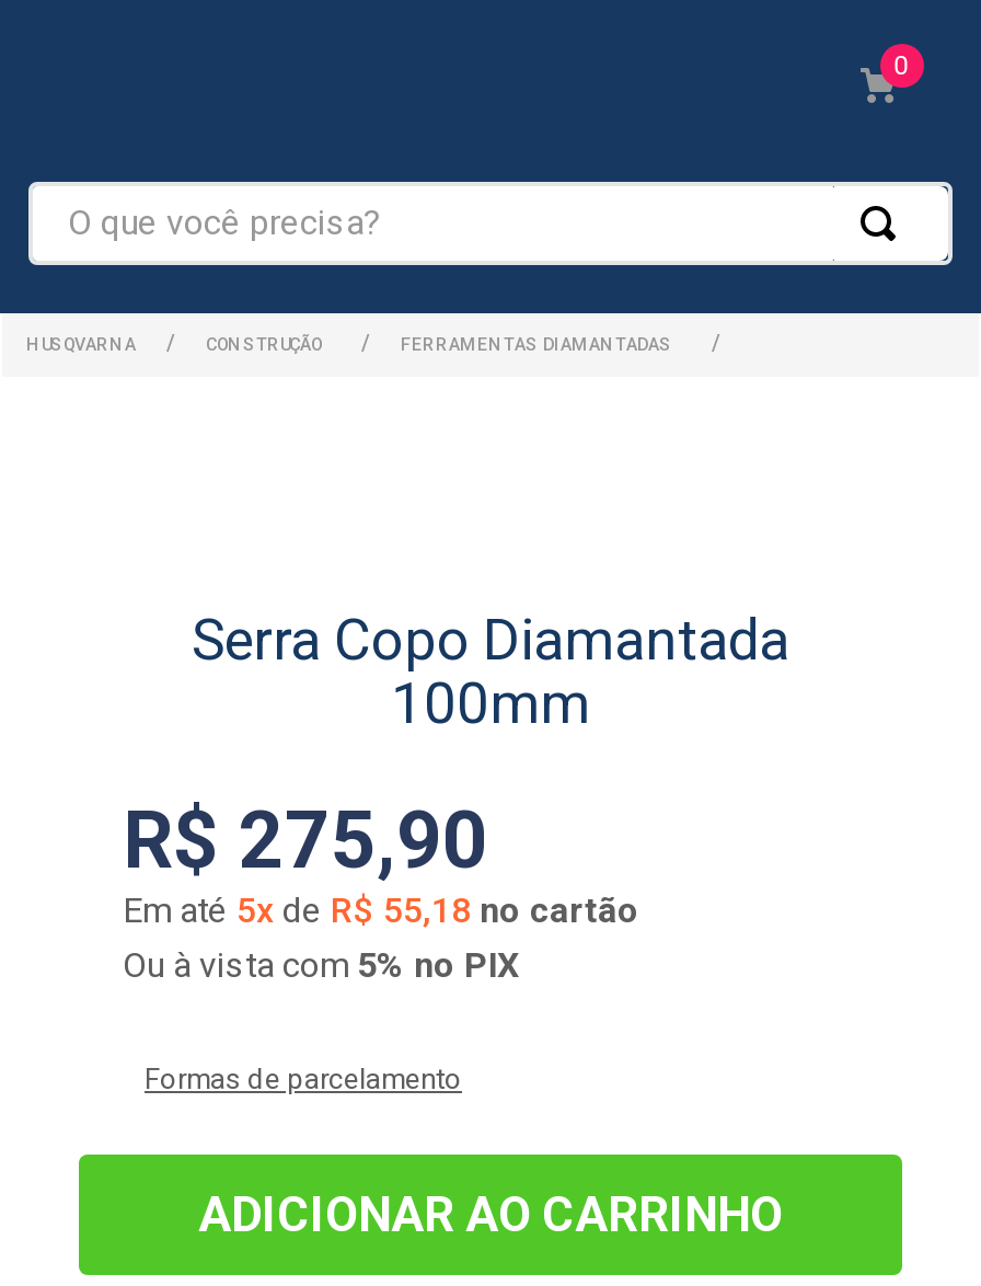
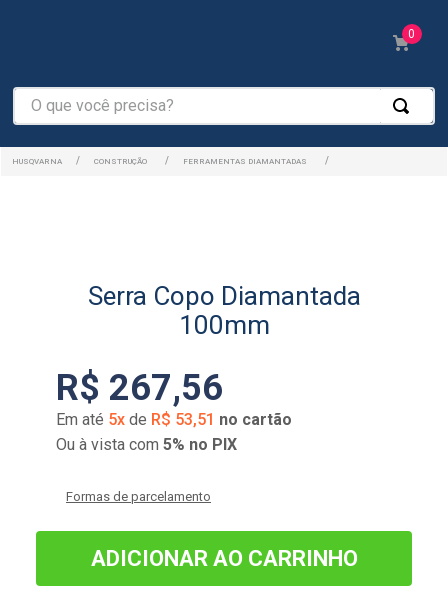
- R$ 275,90
+ R$ 267,56

- Em até 5x de R$ 55,18 no cartão
+ Em até 5x de R$ 53,51 no cartão
